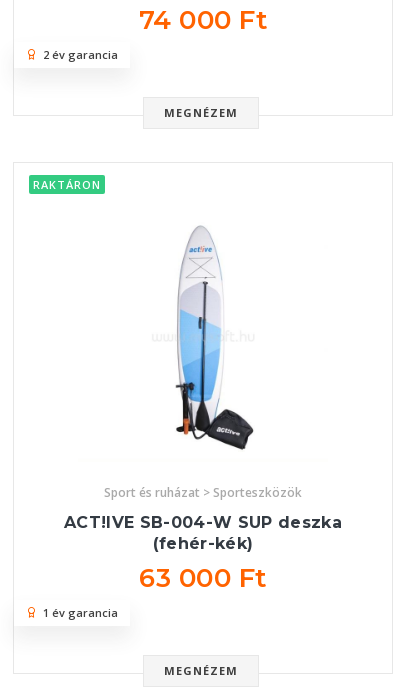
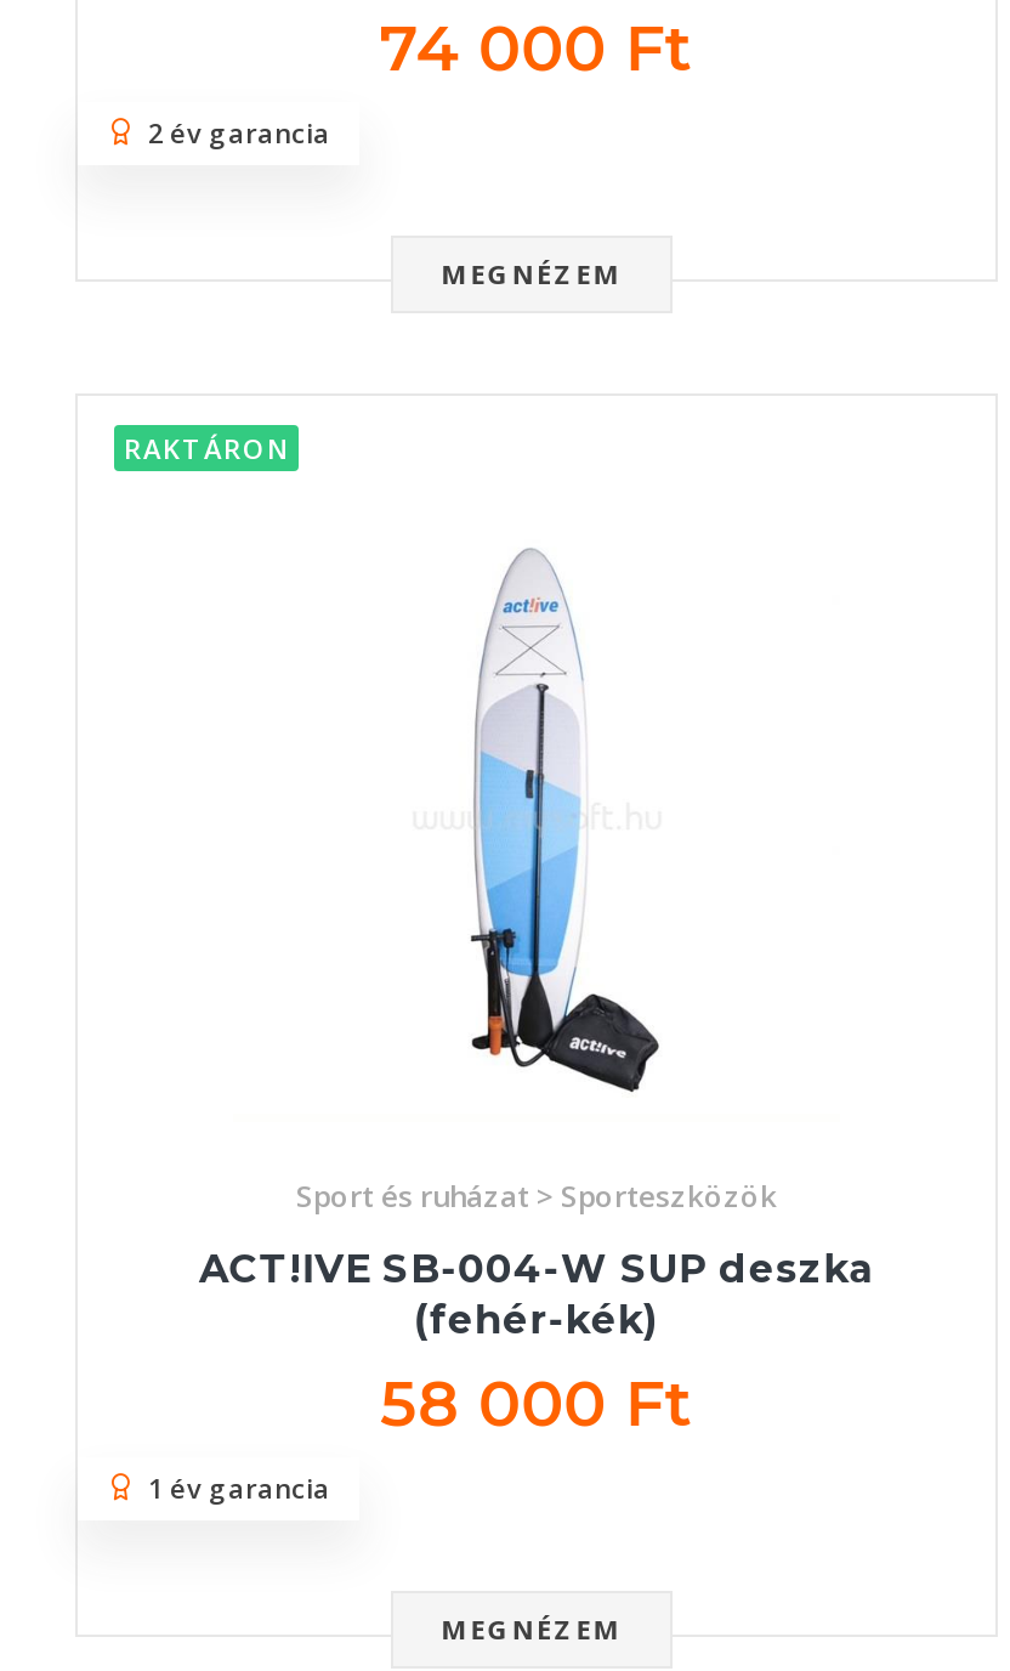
- 63 000 Ft
+ 58 000 Ft
